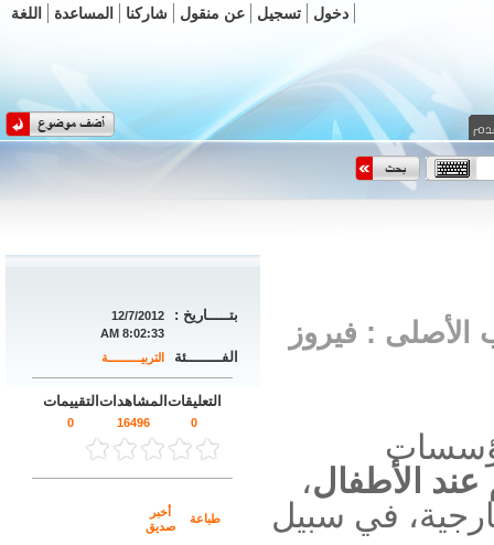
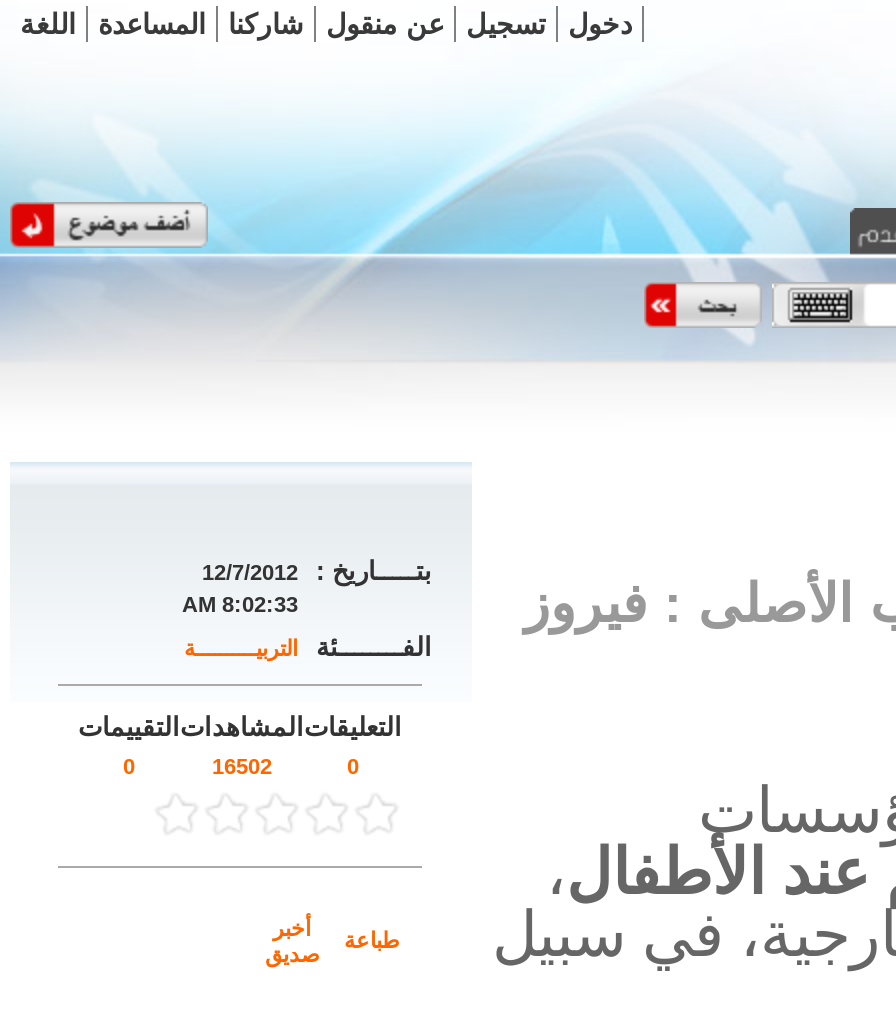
- 16496
+ 16502
